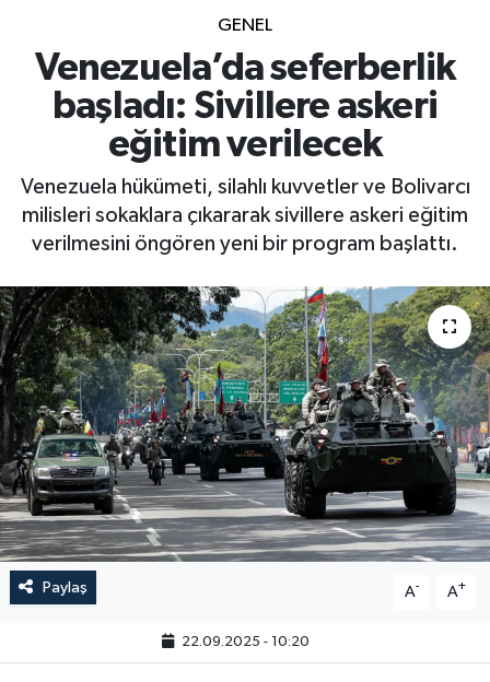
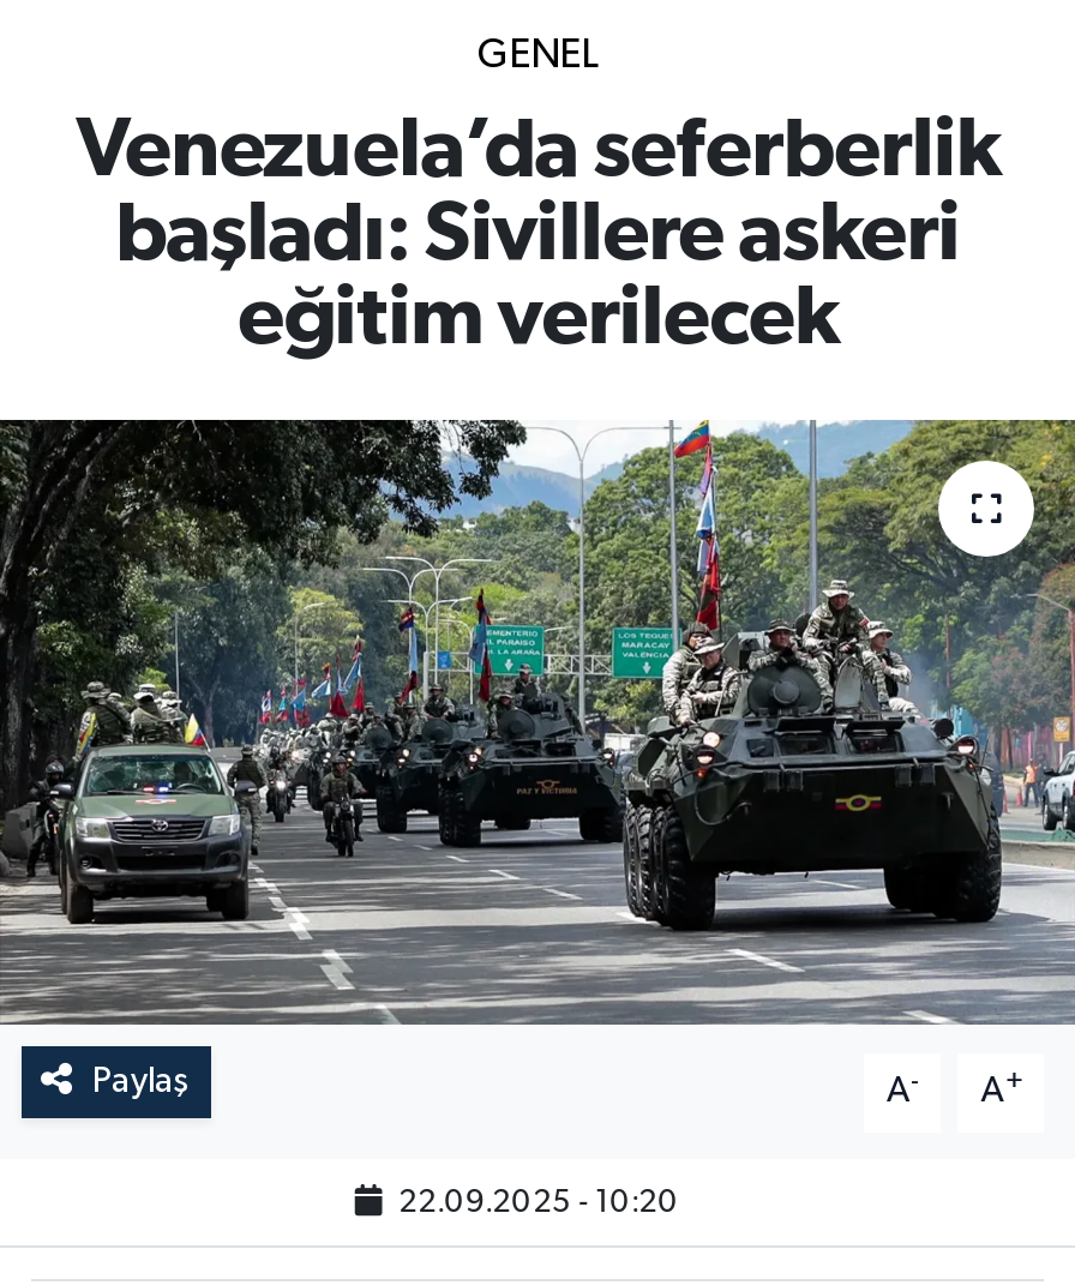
- Venezuela hükümeti, silahlı kuvvetler ve Bolivarcı
- milisleri sokaklara çıkararak sivillere askeri eğitim
- verilmesini öngören yeni bir program başlattı.
